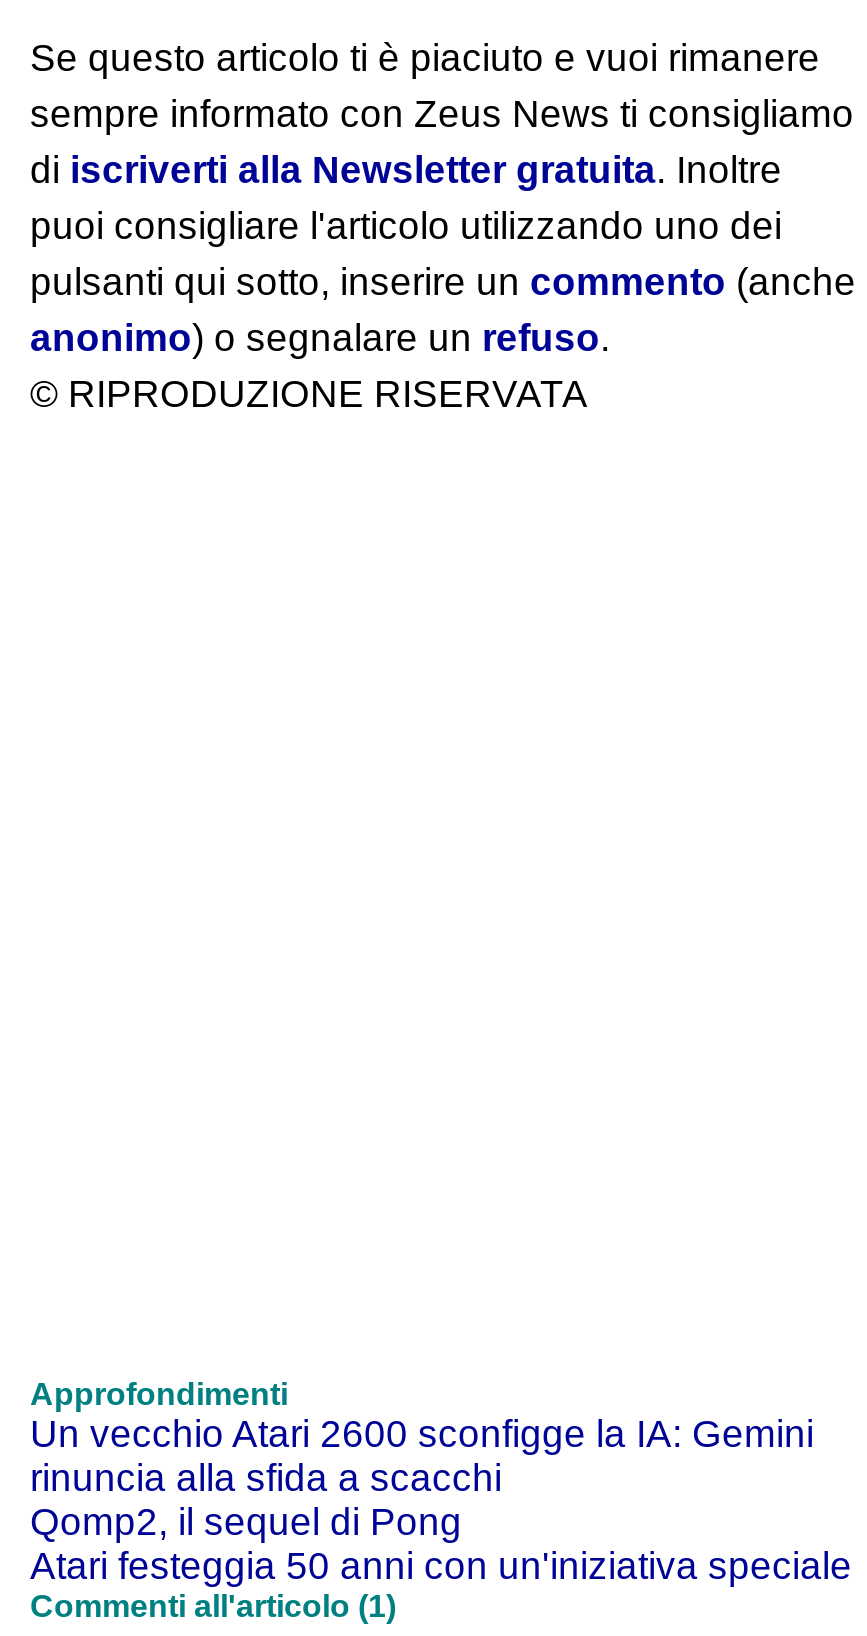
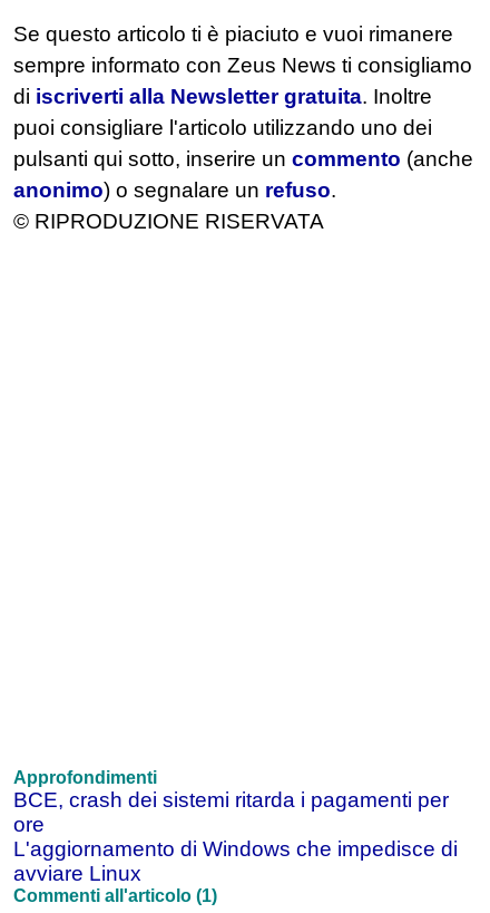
- Un vecchio Atari 2600 sconfigge la IA: Gemini
- rinuncia alla sfida a scacchi
- Qomp2, il sequel di Pong
- Atari festeggia 50 anni con un'iniziativa speciale
+ BCE, crash dei sistemi ritarda i pagamenti per
+ ore
+ L'aggiornamento di Windows che impedisce di
+ avviare Linux
